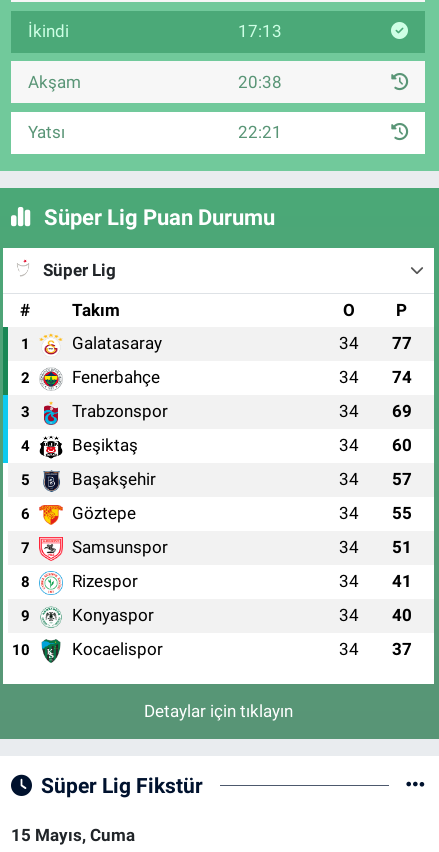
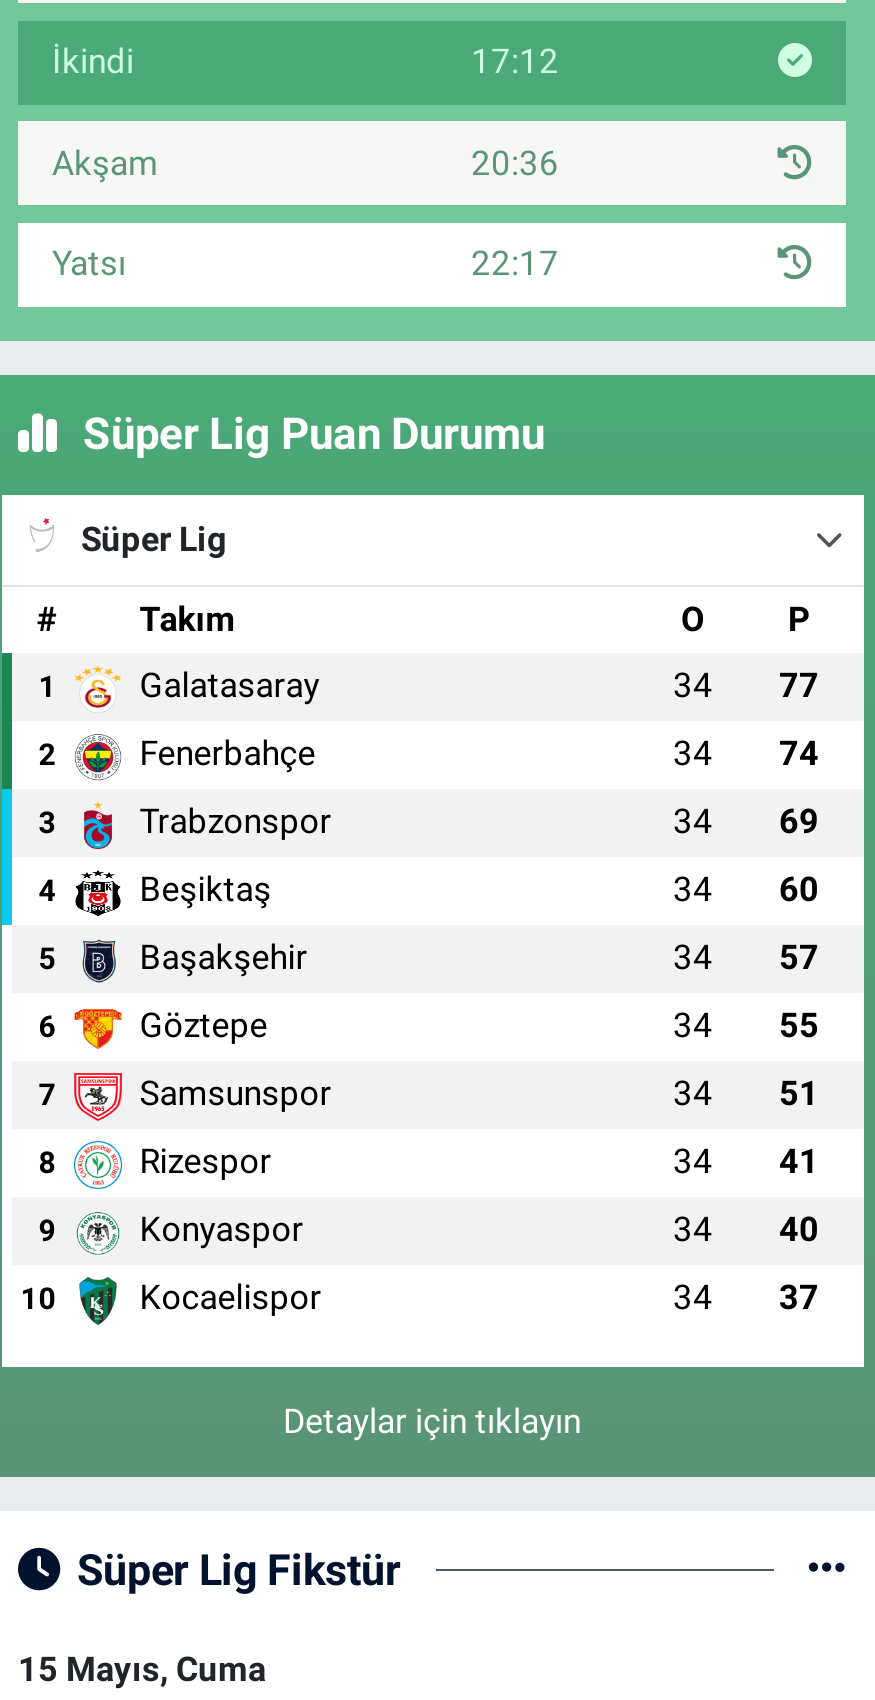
- 17:13
+ 17:12

- 20:38
+ 20:36

- 22:21
+ 22:17
